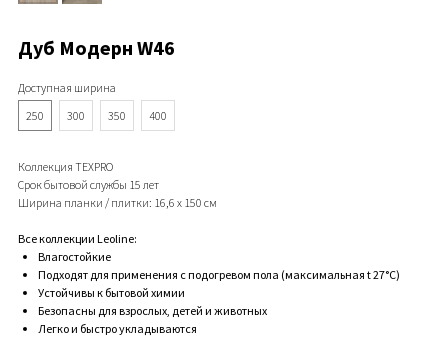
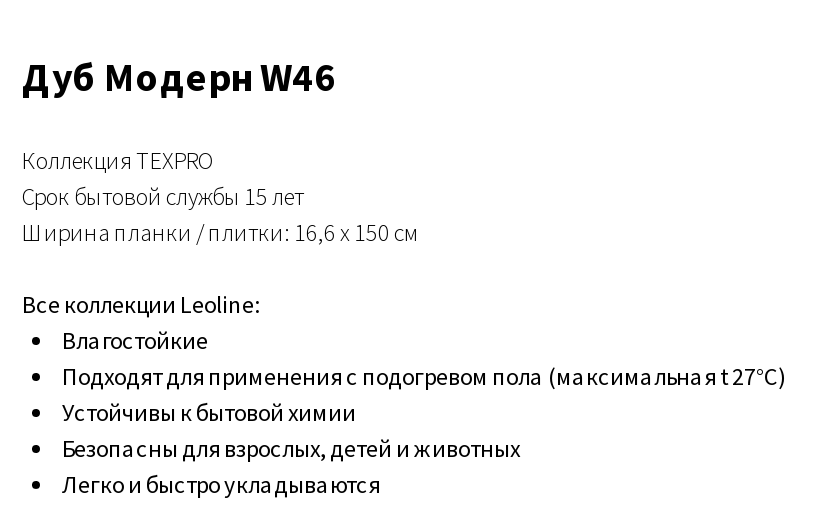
- Доступная ширина
- 250
- 300
- 350
- 400
